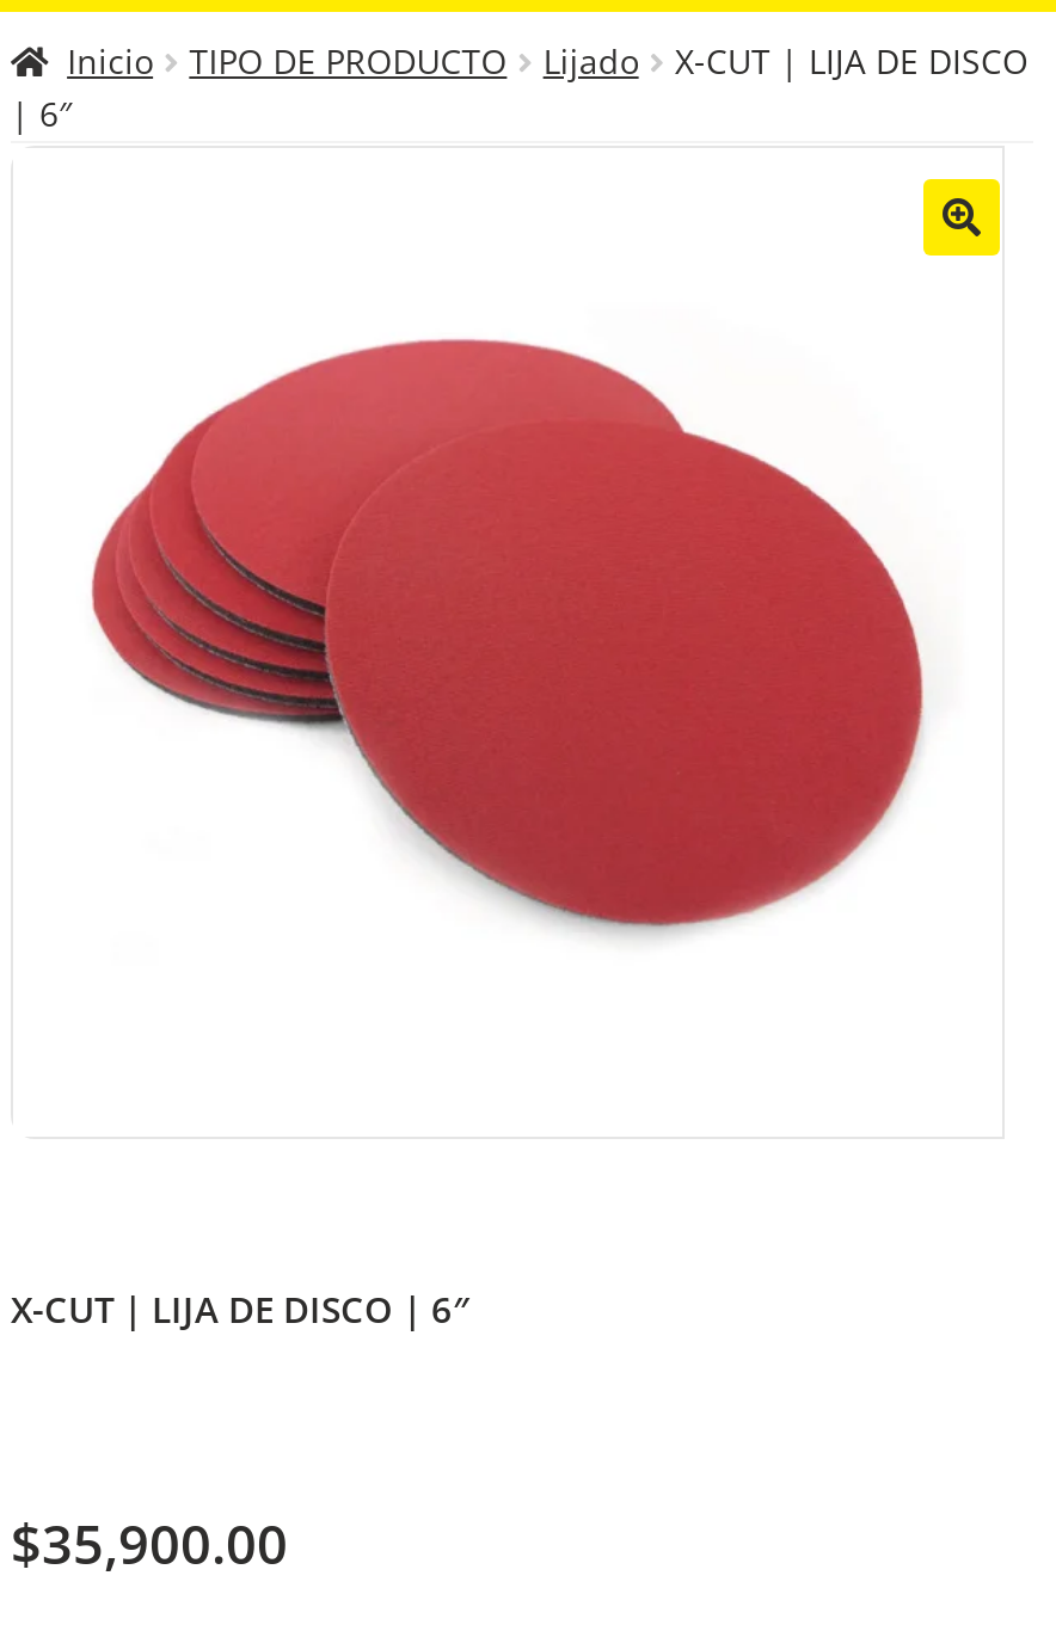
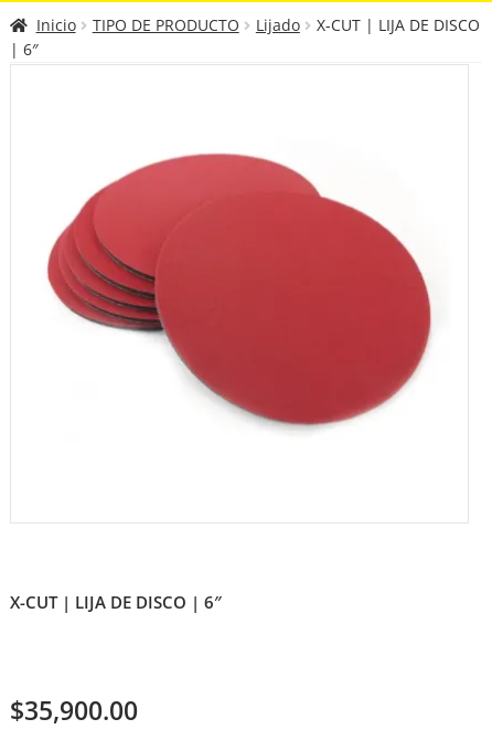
- [image]
